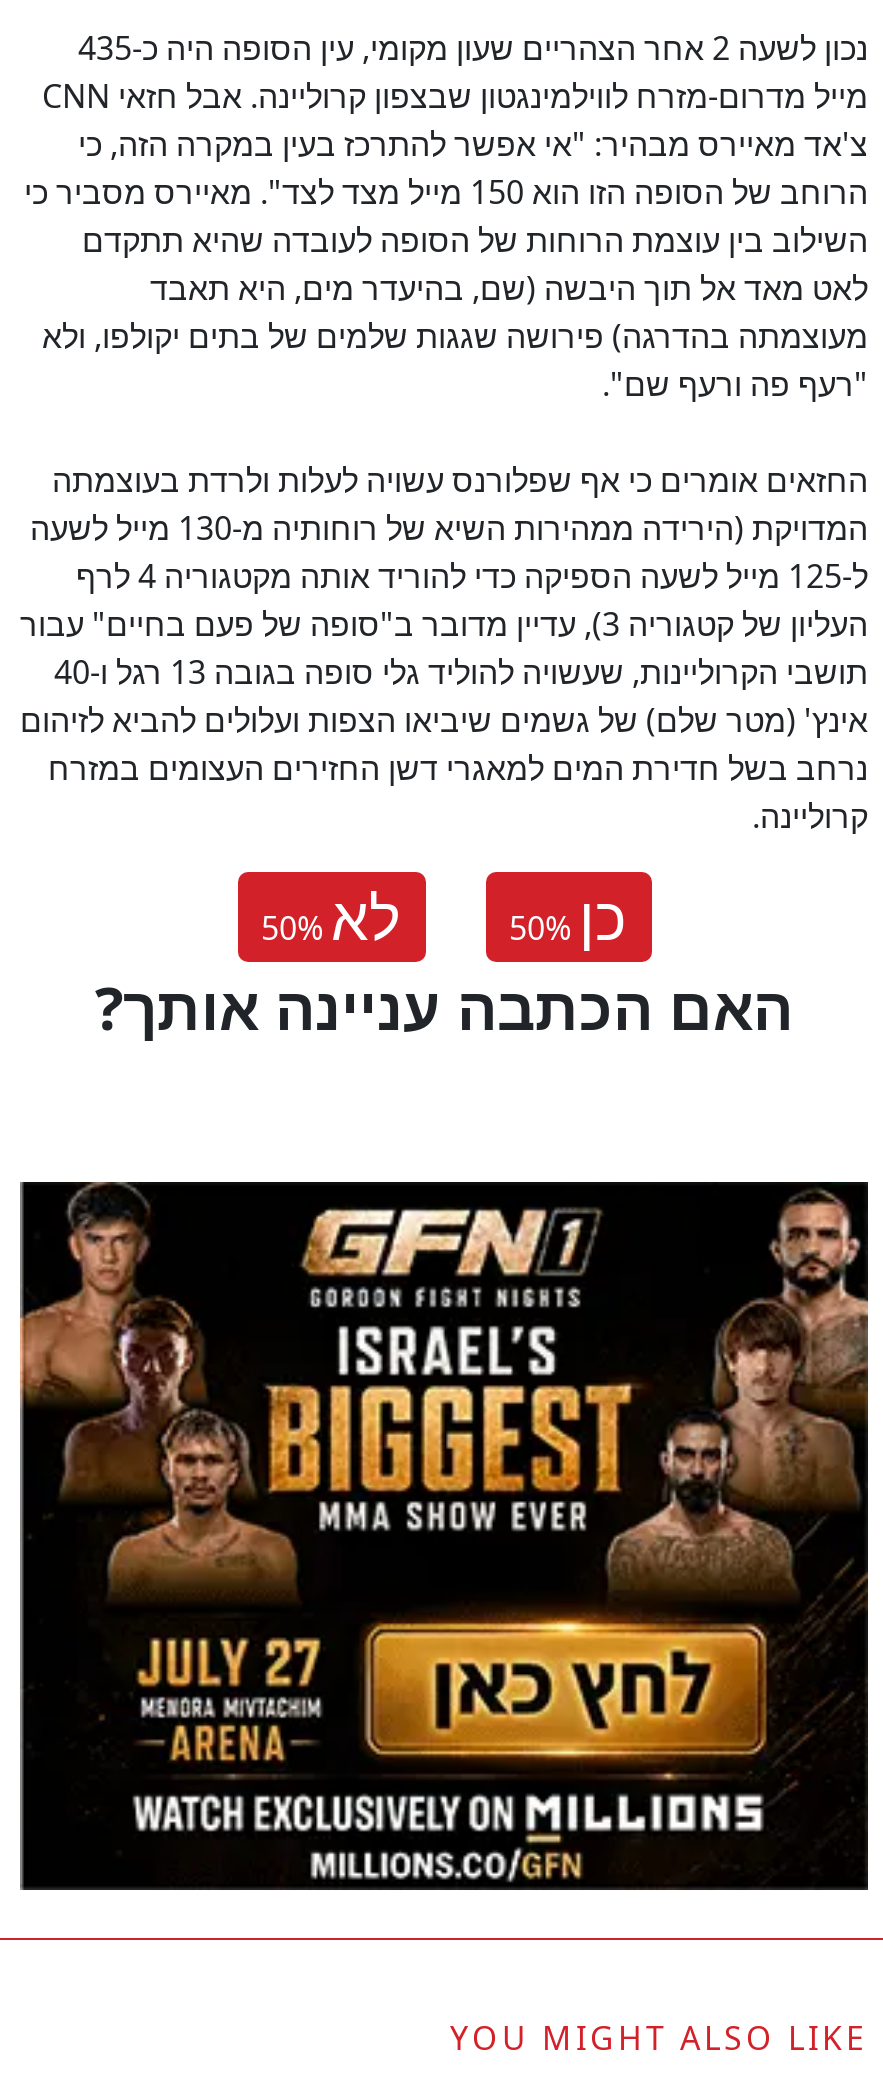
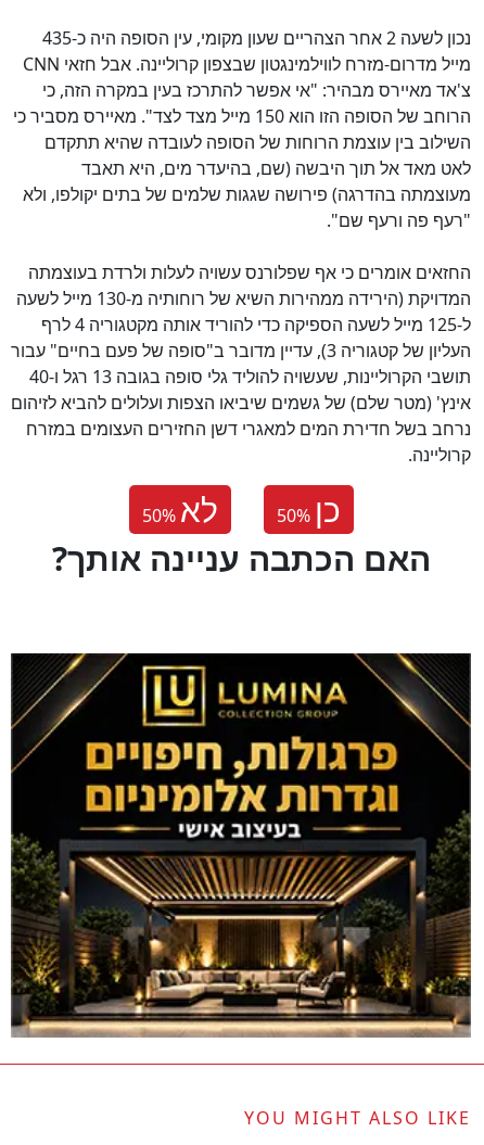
- [image]
+ [image]
